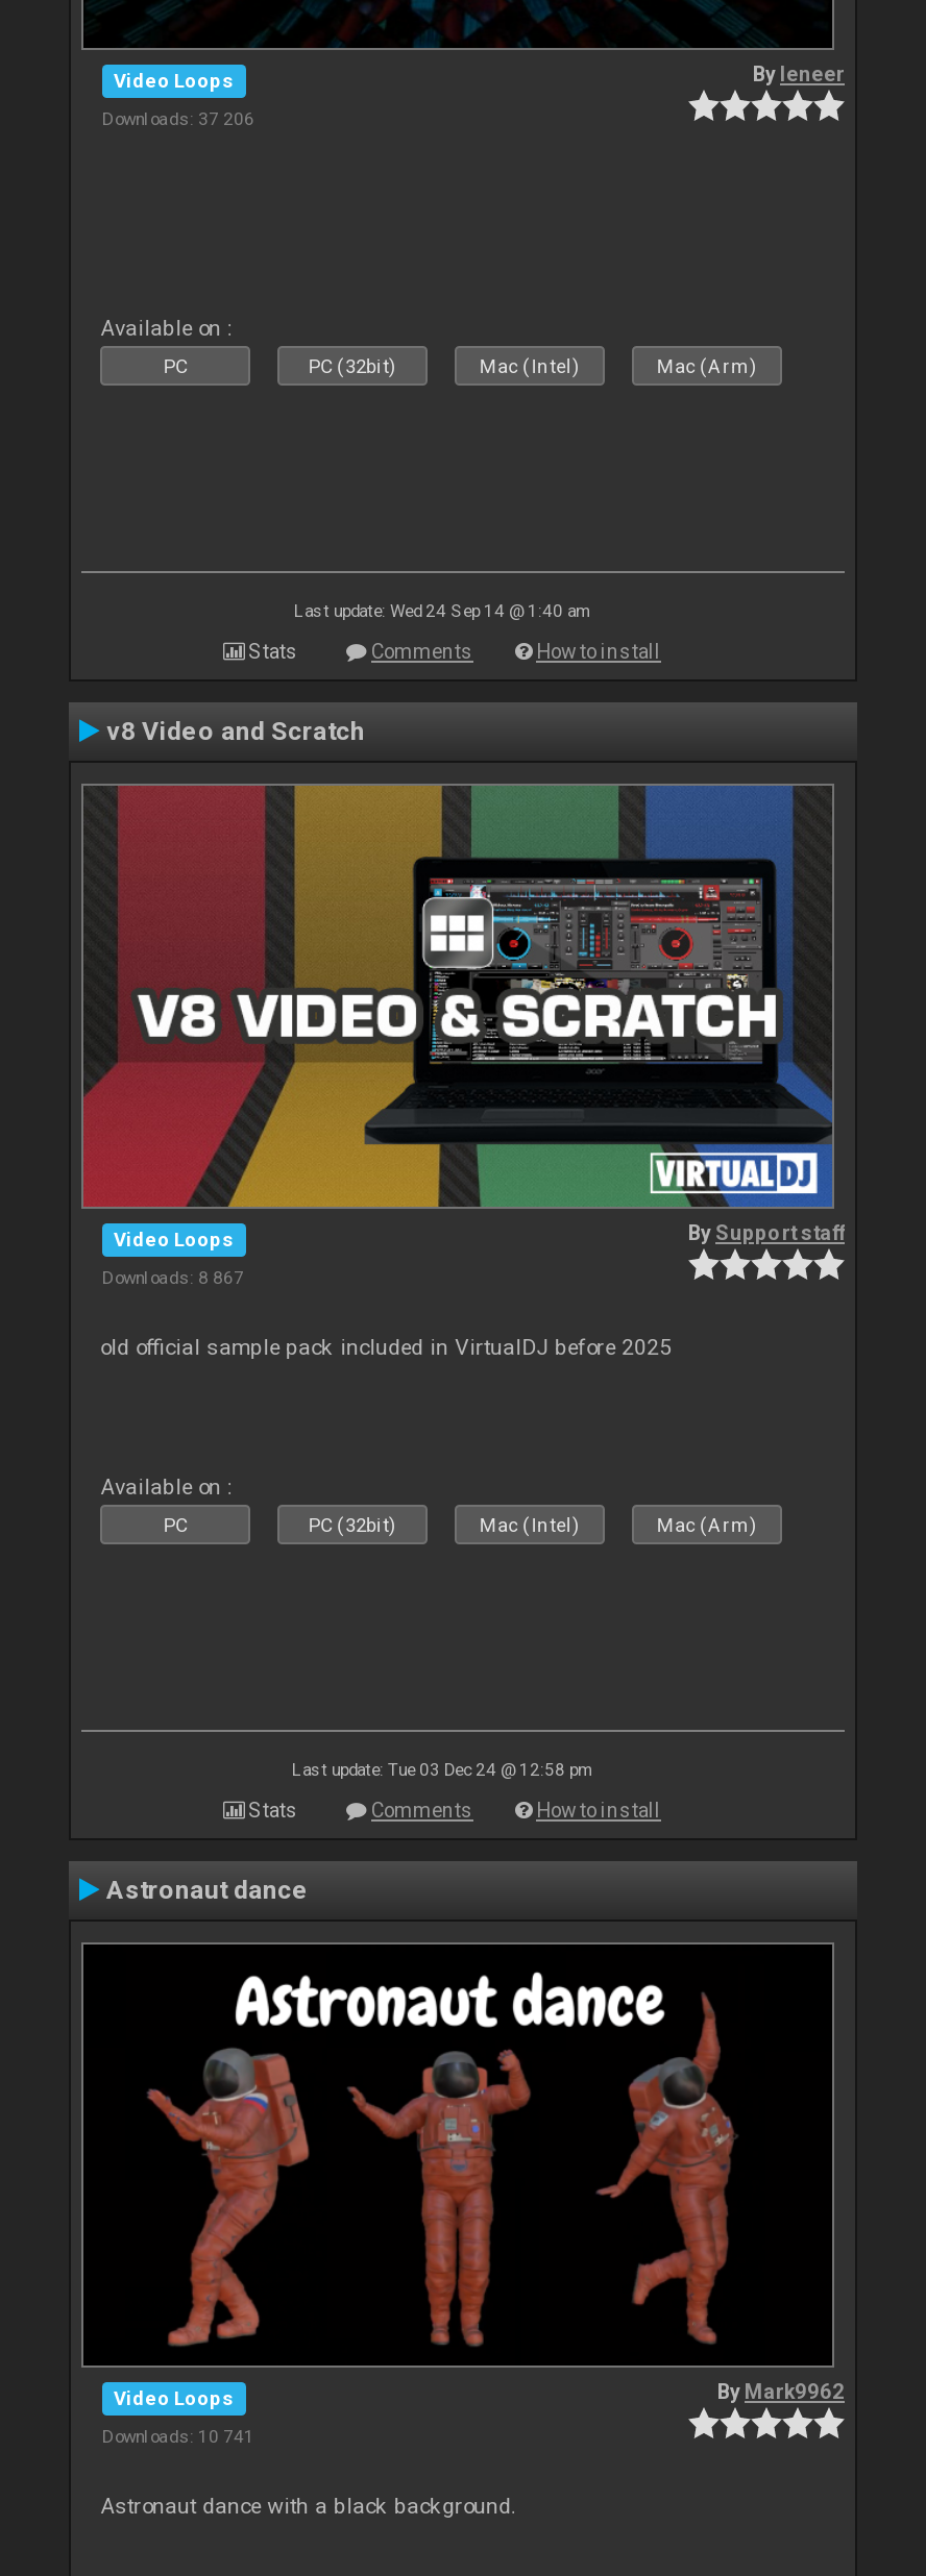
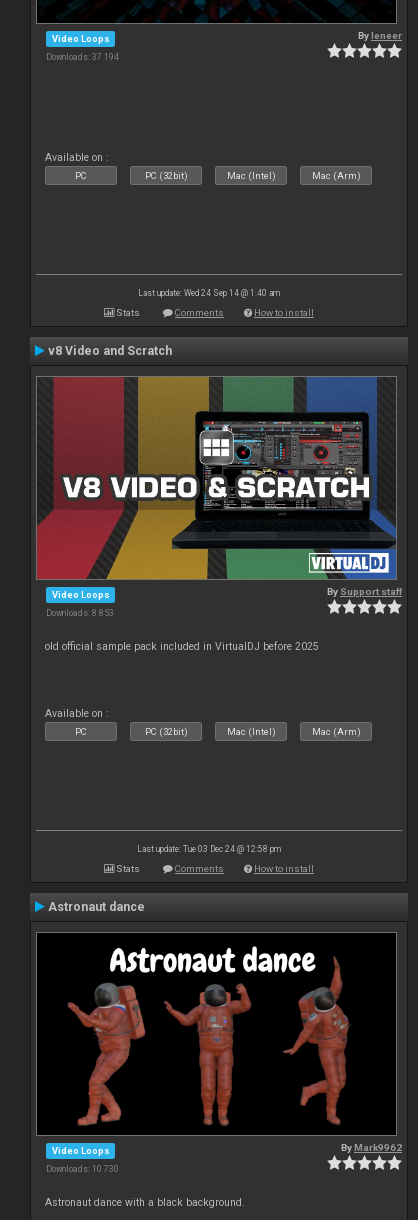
- Downloads: 37 206
+ Downloads: 37 194

- Downloads: 8 867
+ Downloads: 8 853

- Downloads: 10 741
+ Downloads: 10 730
